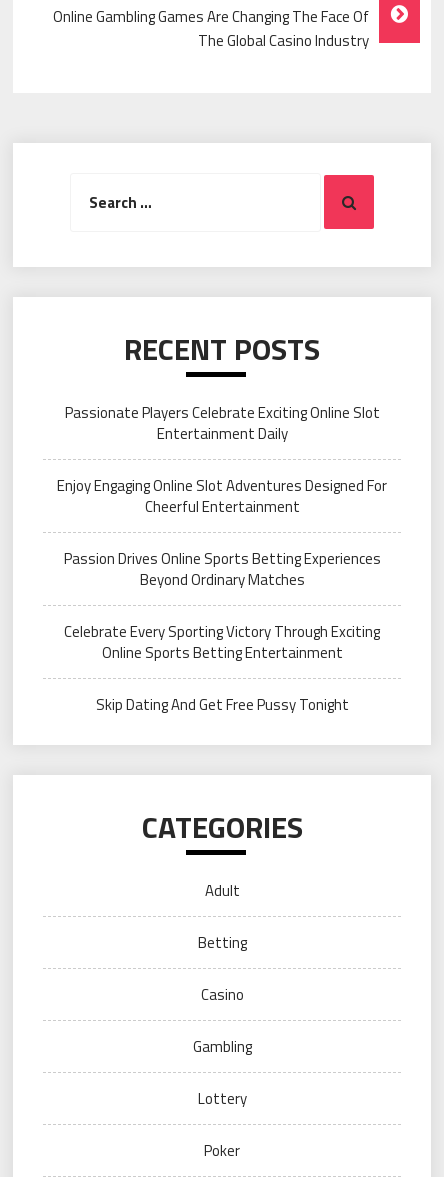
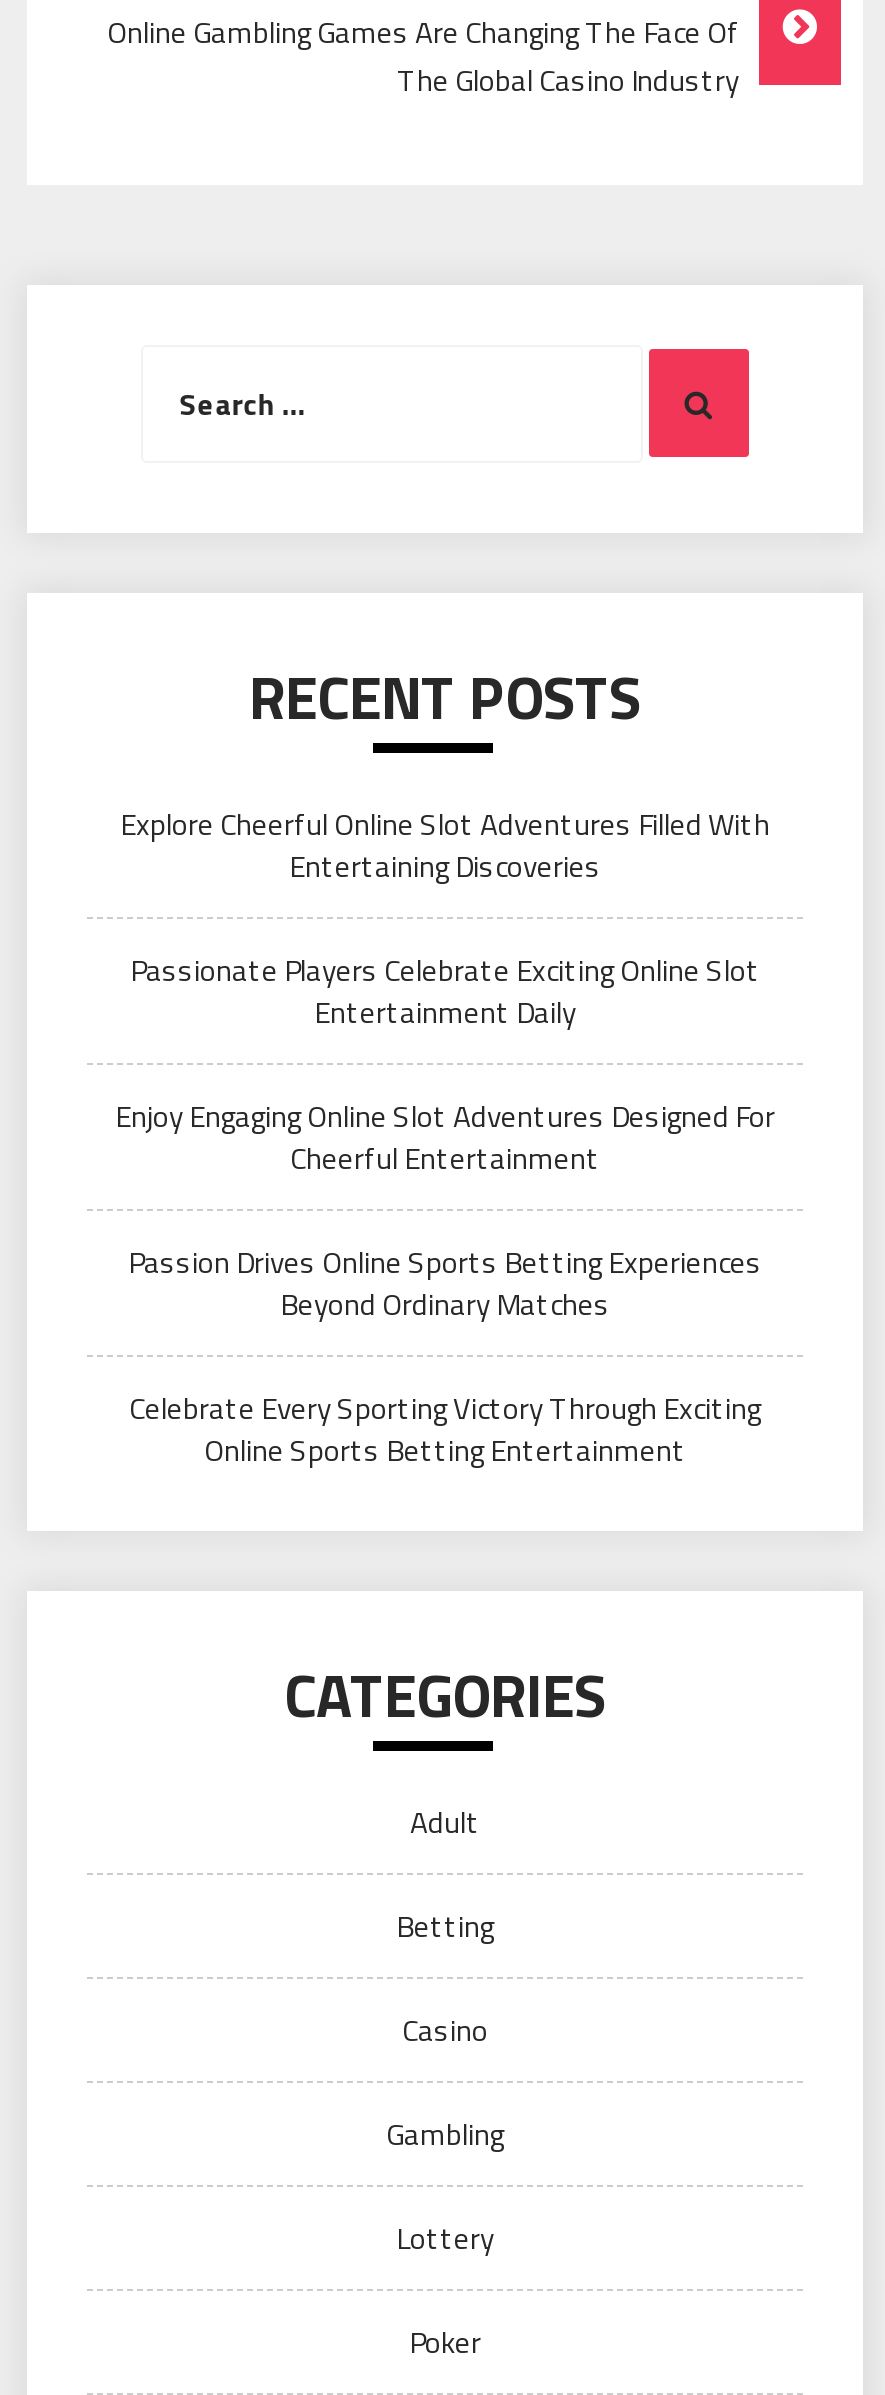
+ Explore Cheerful Online Slot Adventures Filled With
+ Entertaining Discoveries

moved down: Passionate Players Celebrate Exciting Online Slot | Entertainment Daily | Enjoy Engaging Online Slot Adventures Designed For | Cheerful Entertainment | Passion Drives Online Sports Betting Experiences | Beyond Ordinary Matches | Celebrate Every Sporting Victory Through Exciting | Online Sports Betting Entertainment

- Skip Dating And Get Free Pussy Tonight
